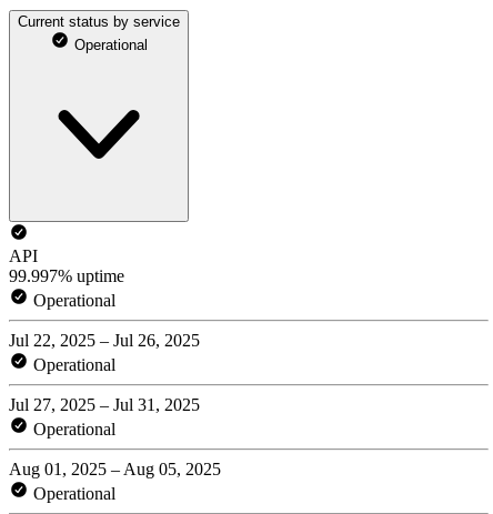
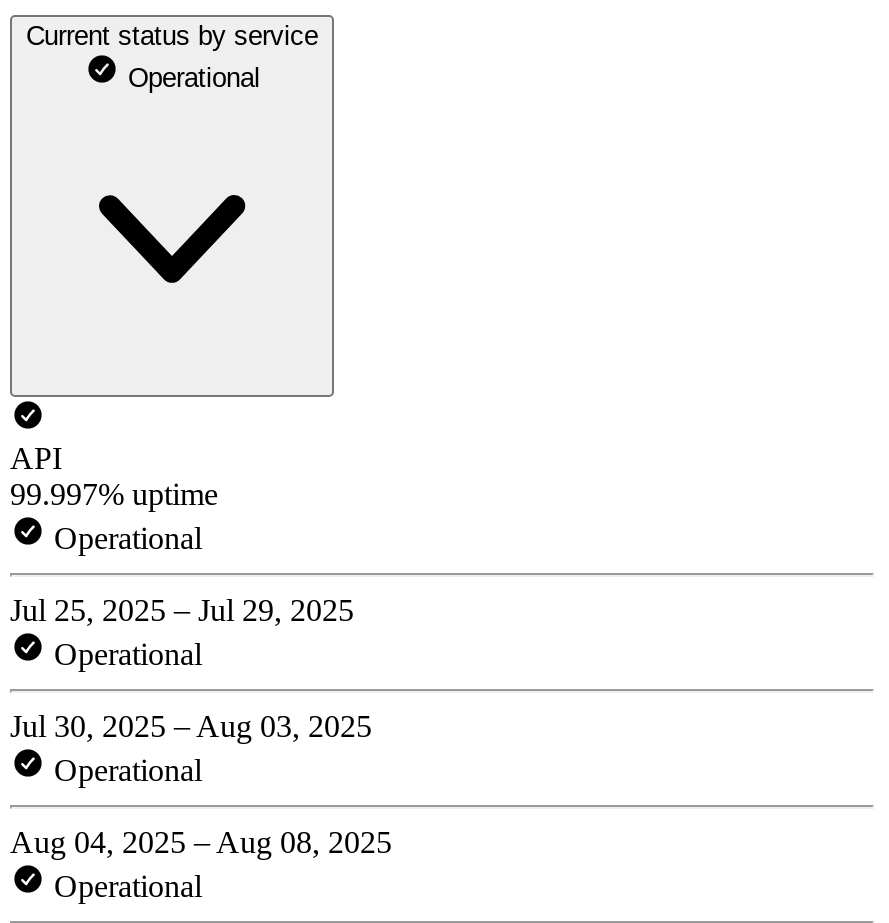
- Jul 22, 2025 – Jul 26, 2025
+ Jul 25, 2025 – Jul 29, 2025

- Jul 27, 2025 – Jul 31, 2025
+ Jul 30, 2025 – Aug 03, 2025

- Aug 01, 2025 – Aug 05, 2025
+ Aug 04, 2025 – Aug 08, 2025
